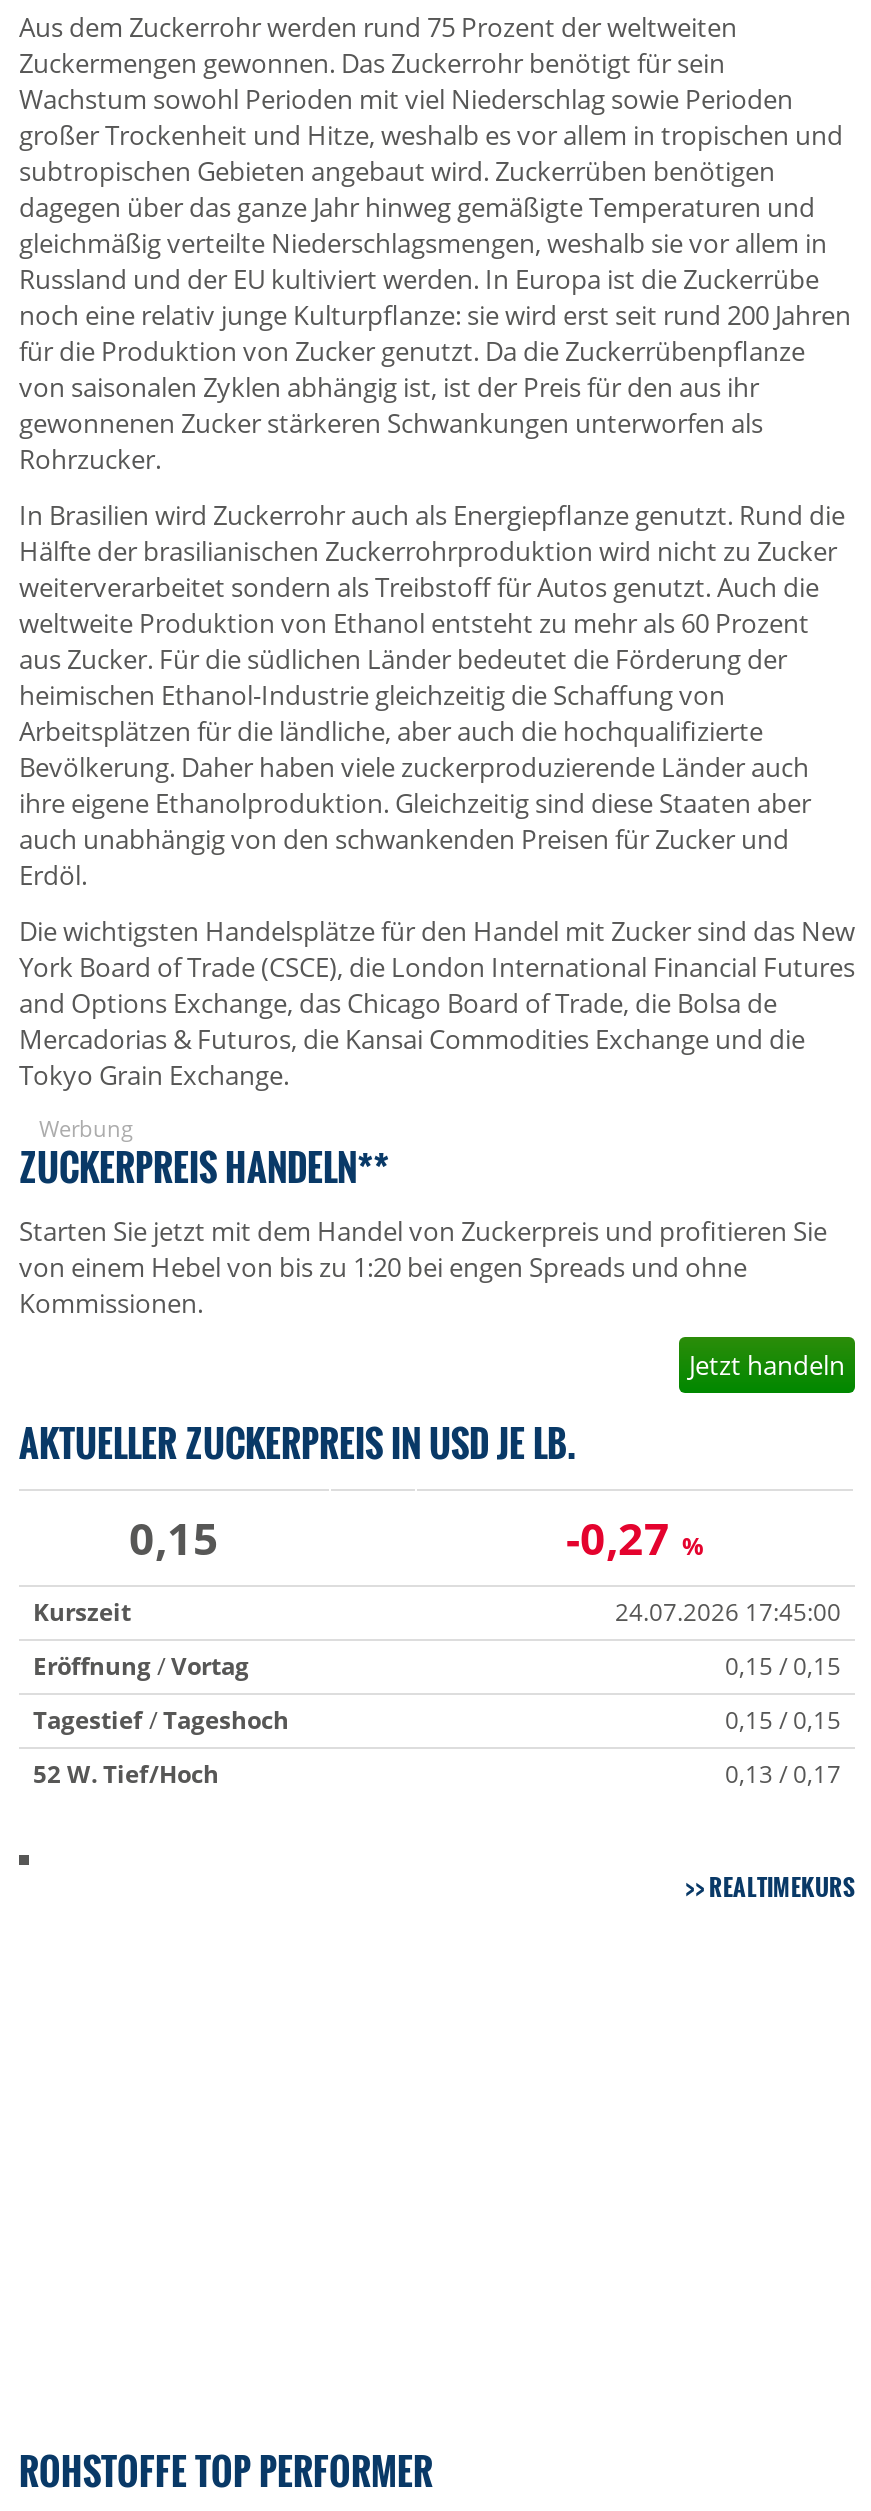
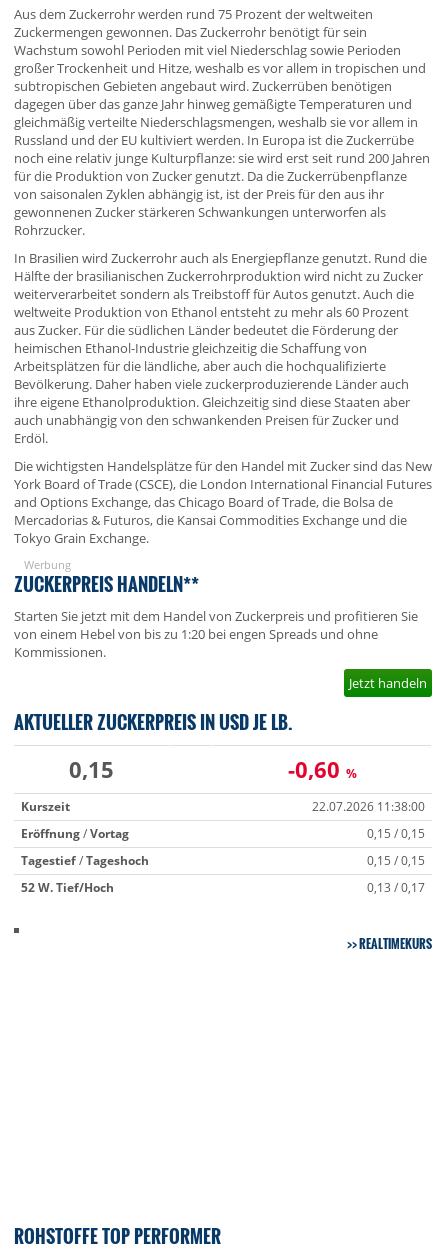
- -0,27%
+ -0,60%

- 24.07.2026 17:45:00
+ 22.07.2026 11:38:00
